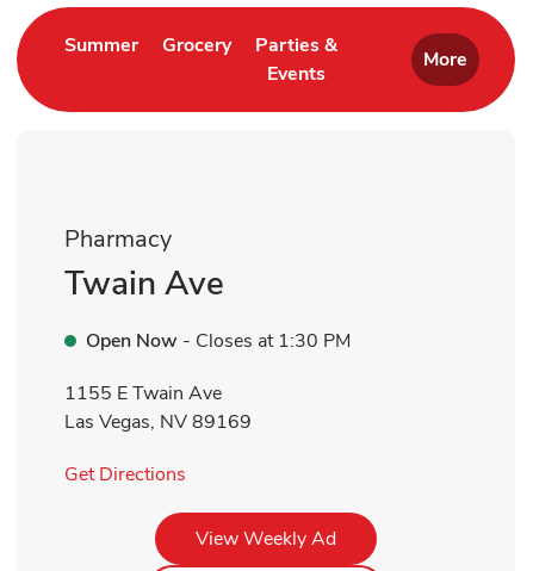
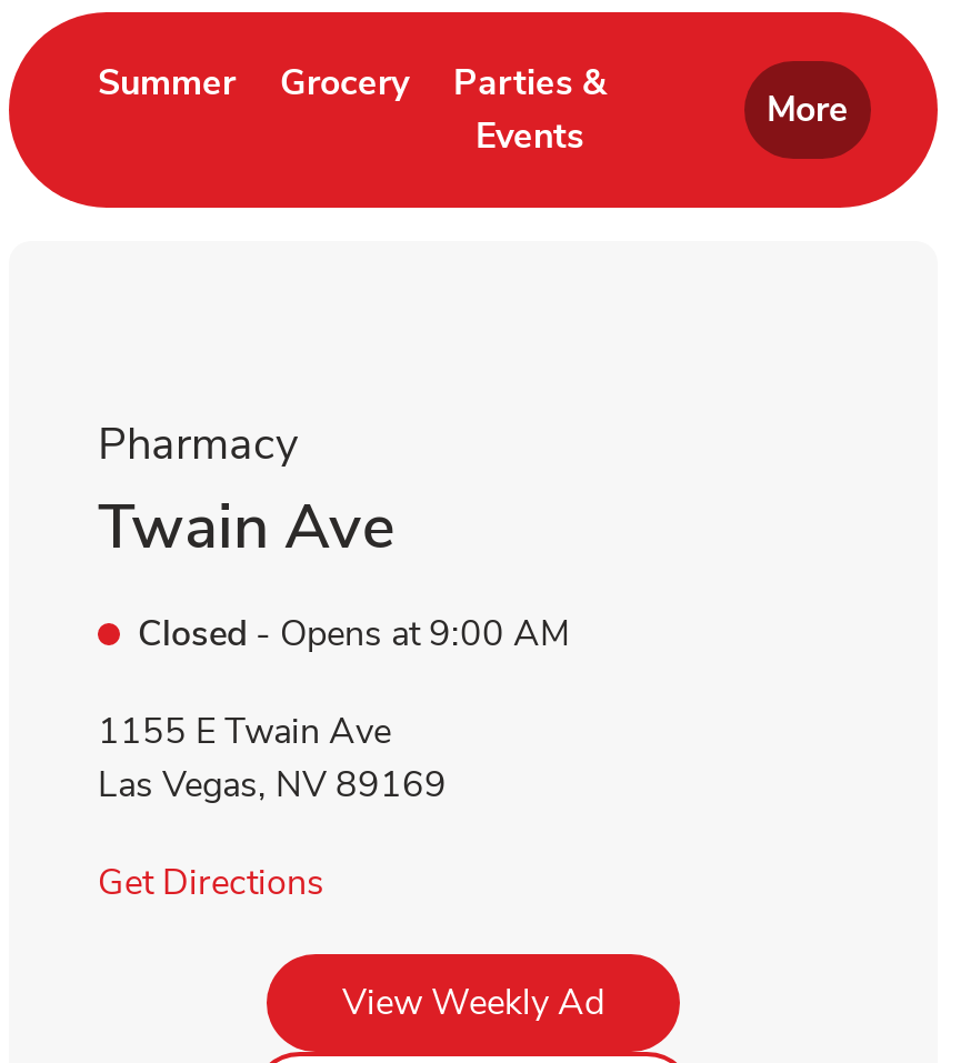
- Open Now - Closes at 1:30 PM
+ Closed - Opens at 9:00 AM
